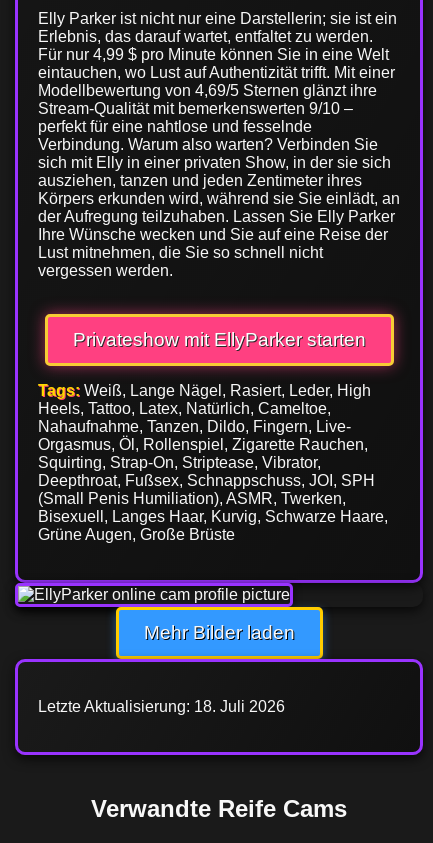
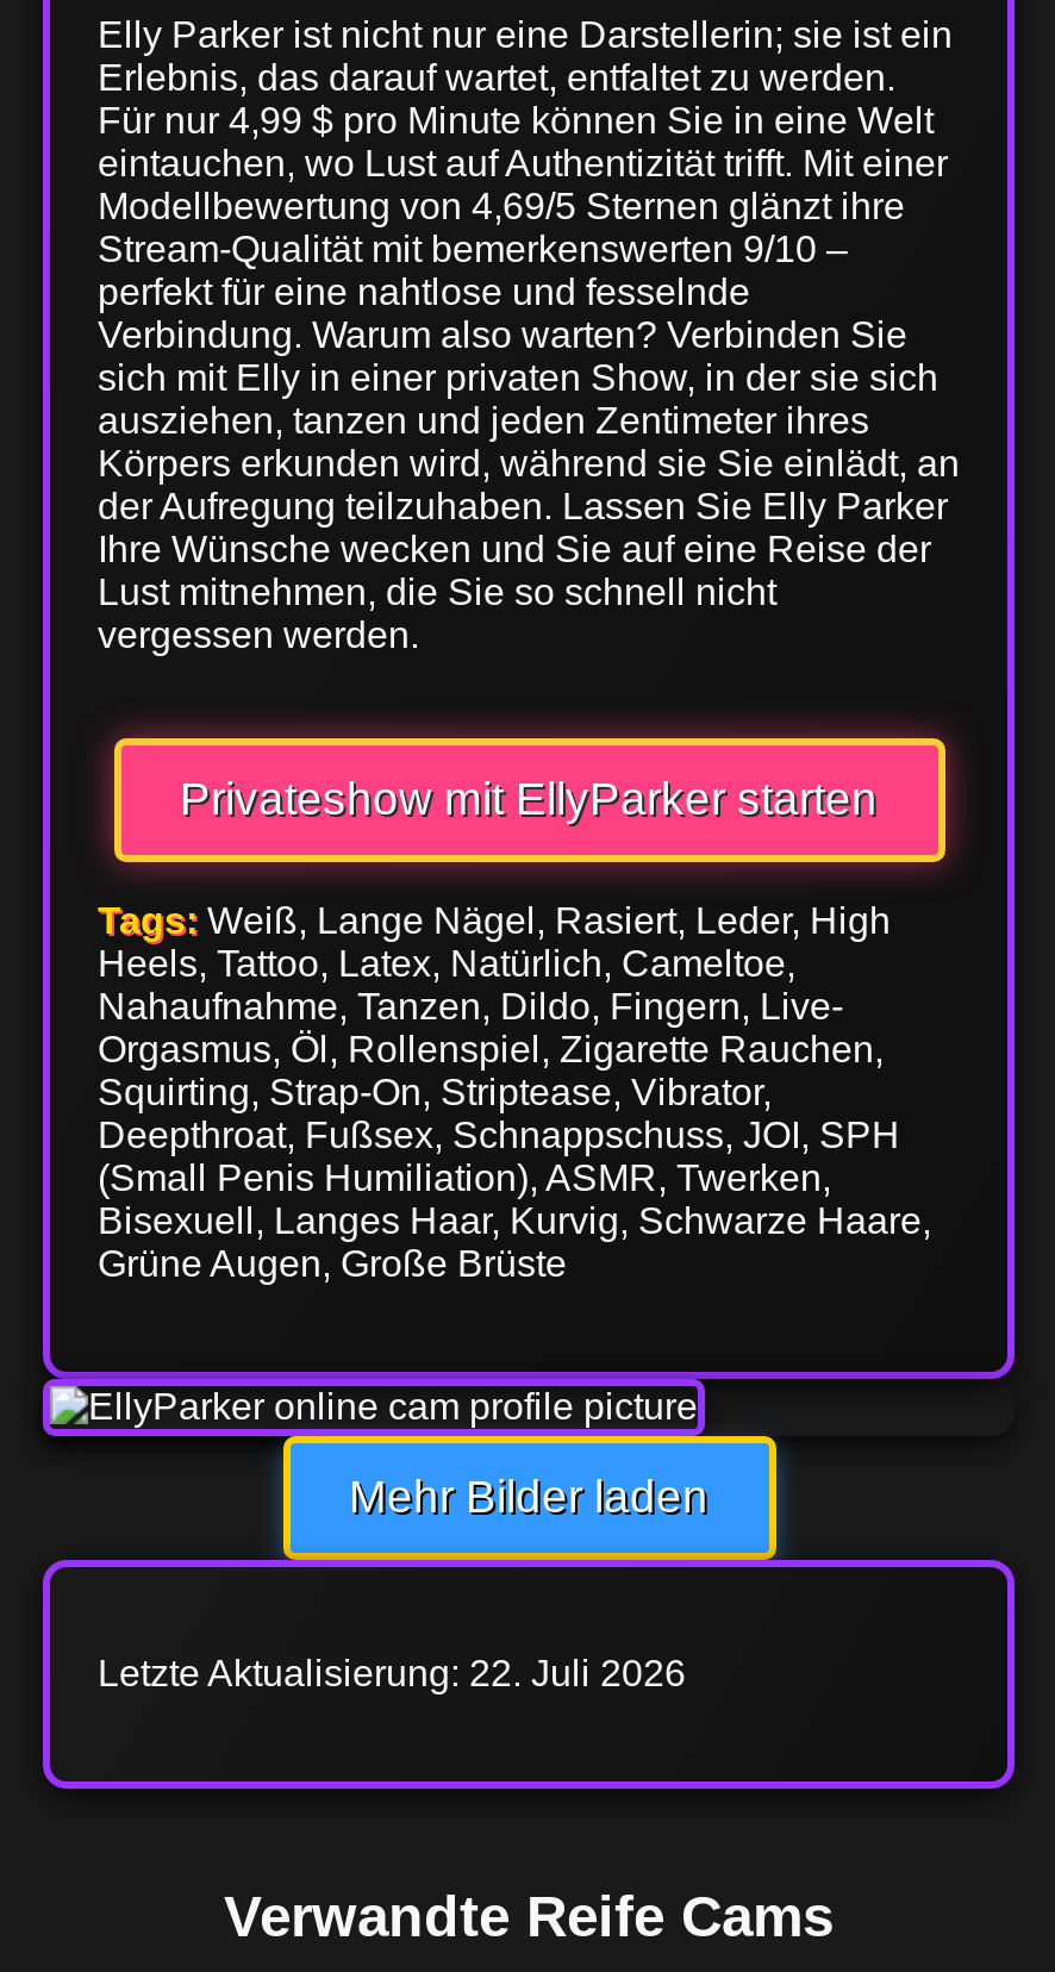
- Letzte Aktualisierung: 18. Juli 2026
+ Letzte Aktualisierung: 22. Juli 2026
